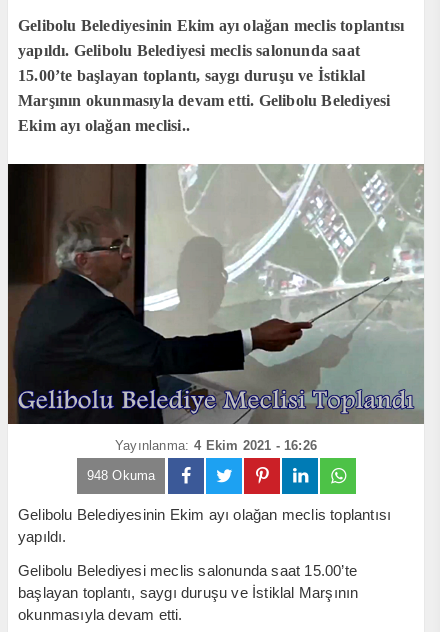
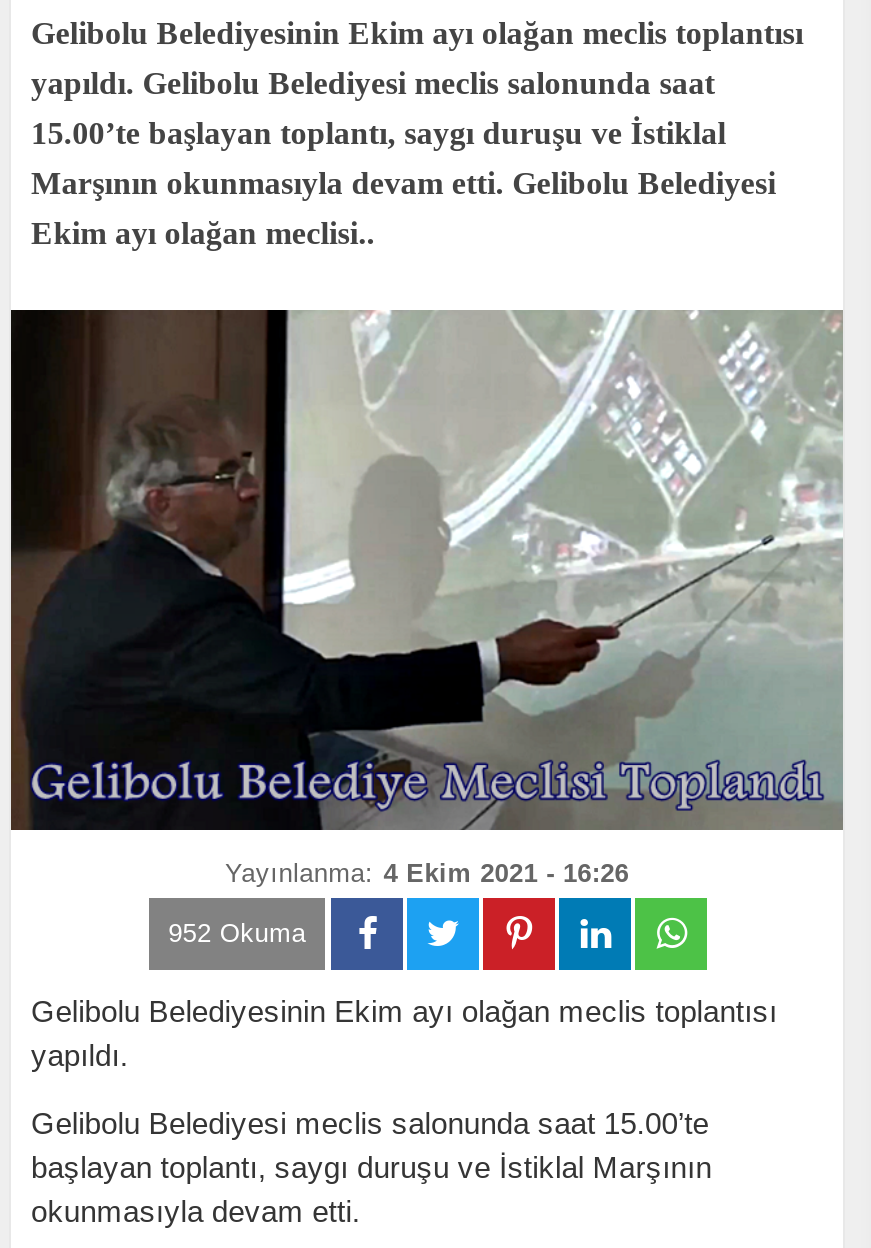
- 948 Okuma
+ 952 Okuma
